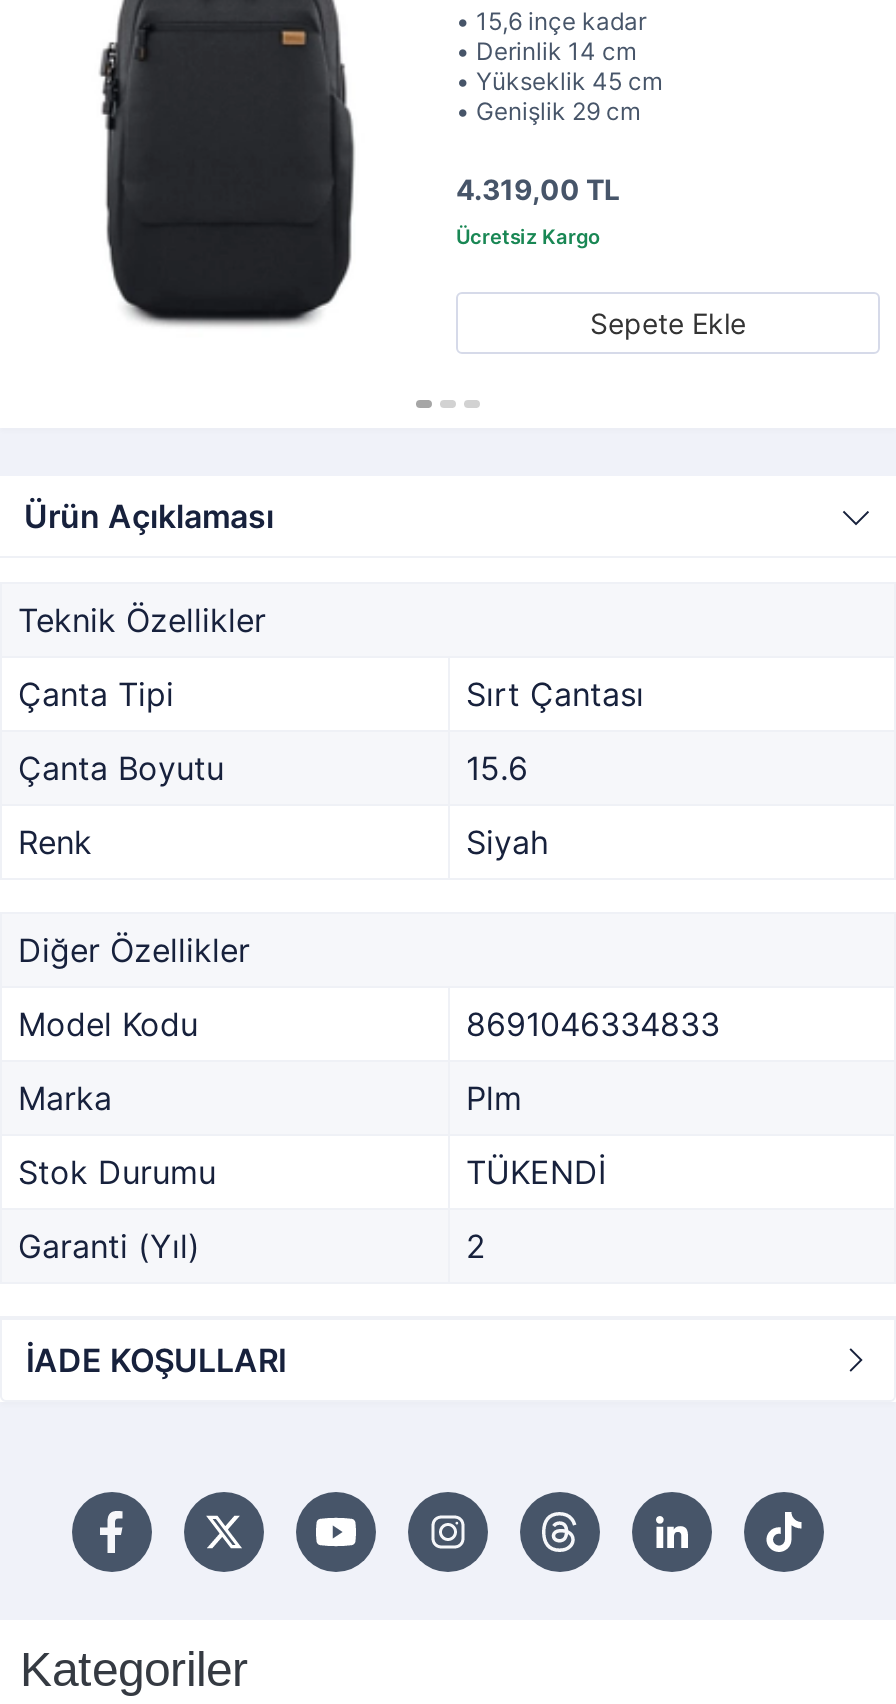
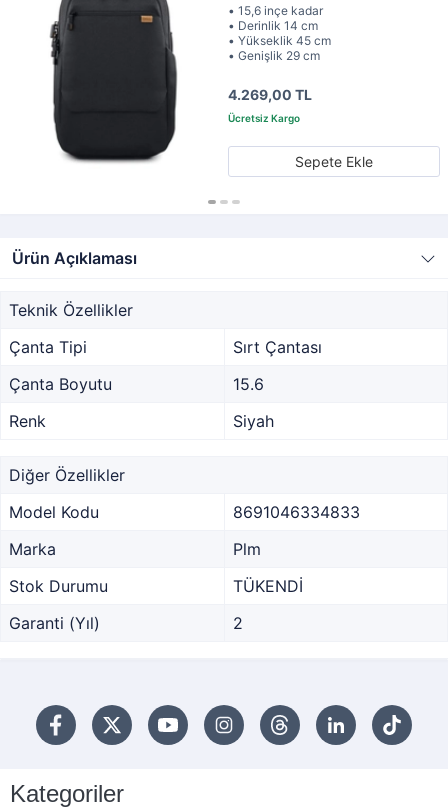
- 4.319,00 TL
+ 4.269,00 TL

- İADE KOŞULLARI
